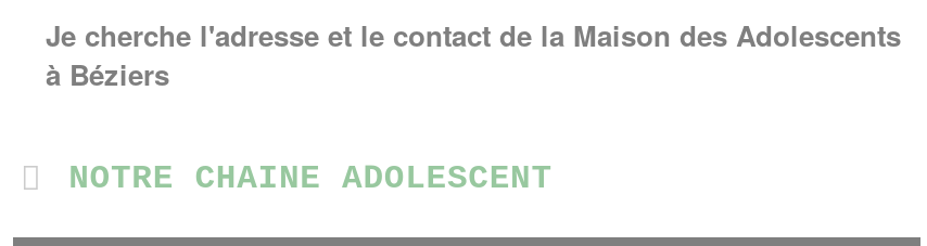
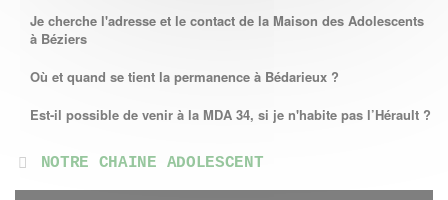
+ Où et quand se tient la permanence à Bédarieux ?
+ Est-il possible de venir à la MDA 34, si je n'habite pas l’Hérault ?
